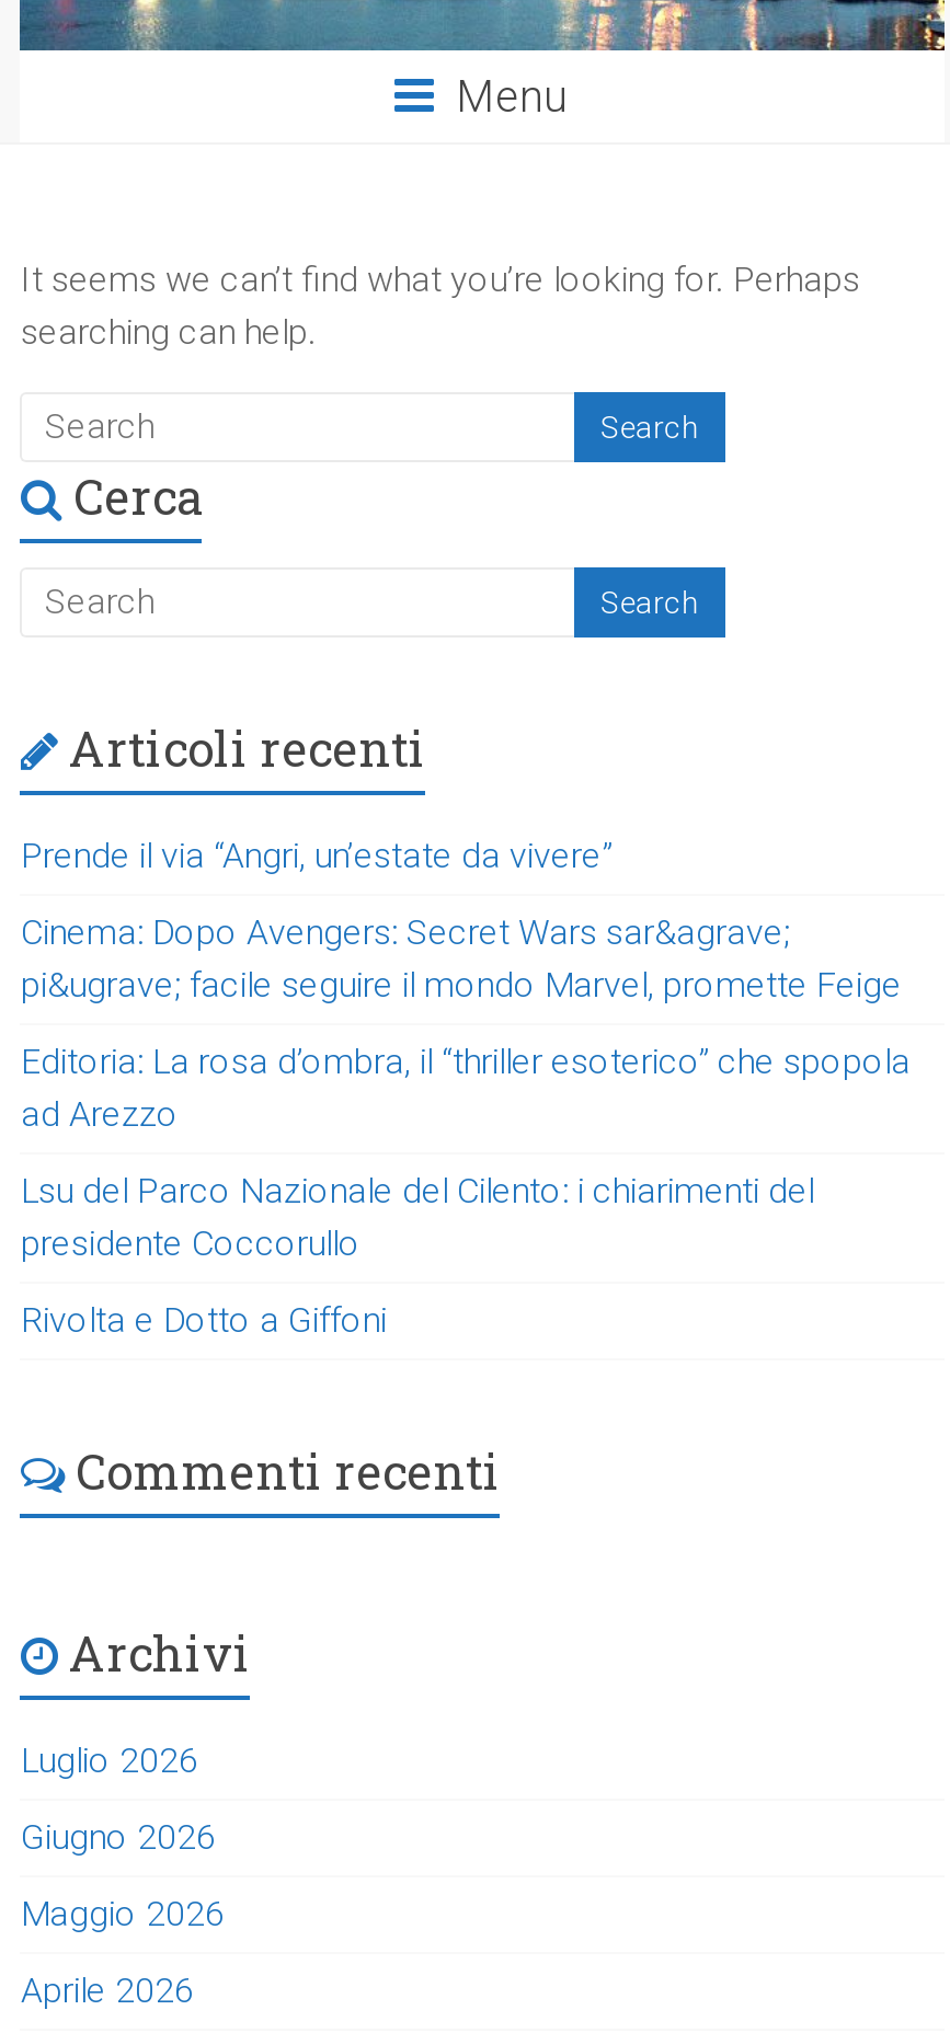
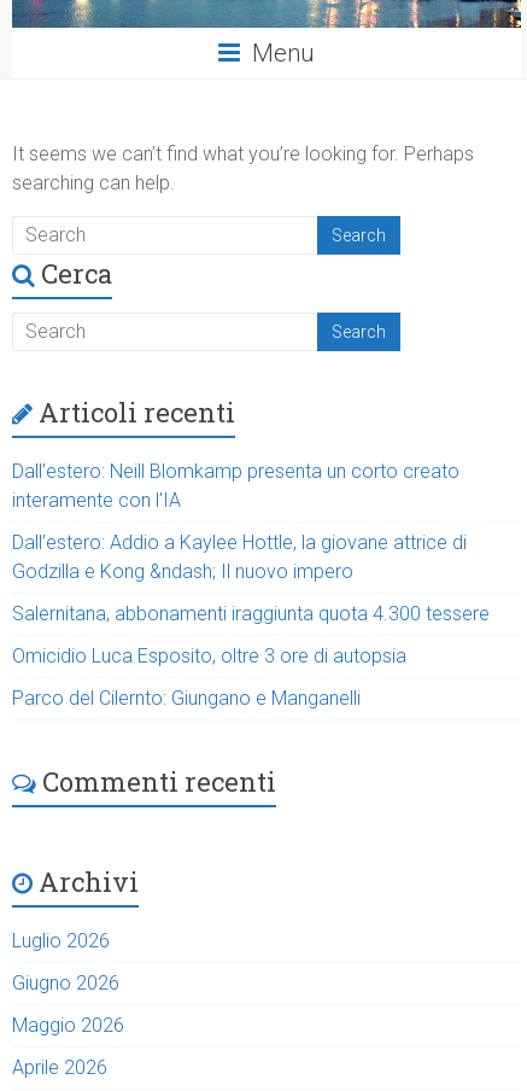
- Prende il via “Angri, un’estate da vivere”
+ Dall’estero: Neill Blomkamp presenta un corto creato
+ interamente con l’IA

- Cinema: Dopo Avengers: Secret Wars sar&agrave;
- pi&ugrave; facile seguire il mondo Marvel, promette Feige
+ Dall’estero: Addio a Kaylee Hottle, la giovane attrice di
+ Godzilla e Kong &ndash; Il nuovo impero

- Editoria: La rosa d’ombra, il “thriller esoterico” che spopola
- ad Arezzo
+ Salernitana, abbonamenti iraggiunta quota 4.300 tessere

- Lsu del Parco Nazionale del Cilento: i chiarimenti del
- presidente Coccorullo
+ Omicidio Luca Esposito, oltre 3 ore di autopsia

- Rivolta e Dotto a Giffoni
+ Parco del Cilernto: Giungano e Manganelli
